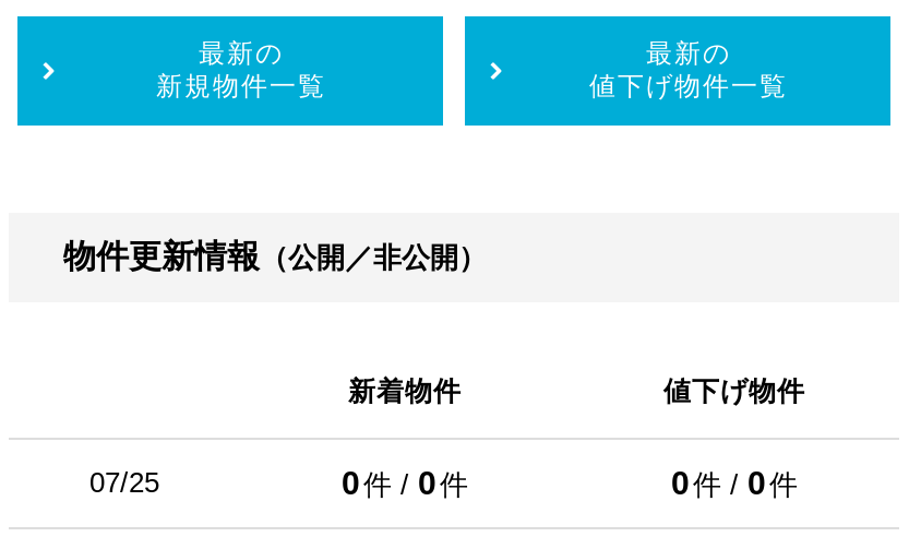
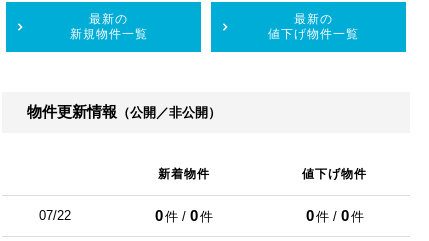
- 07/25
+ 07/22
